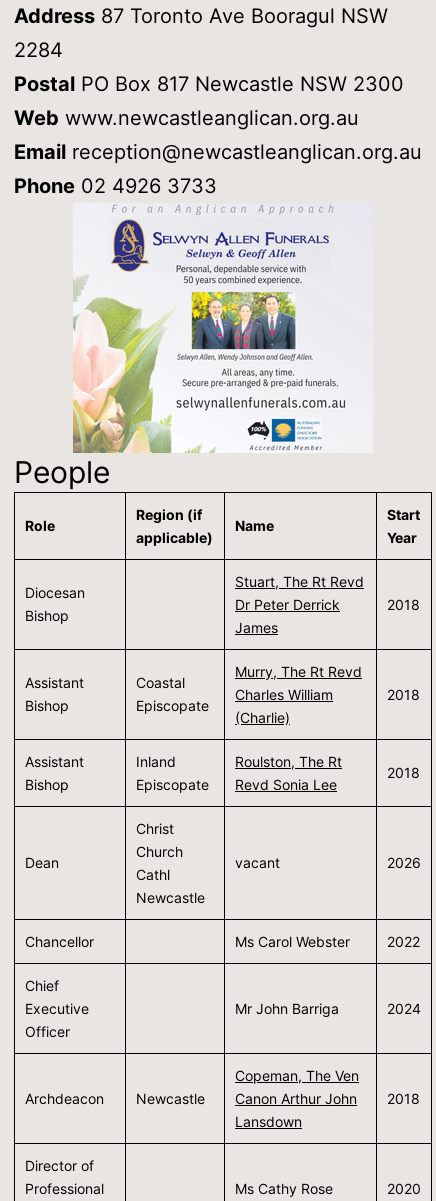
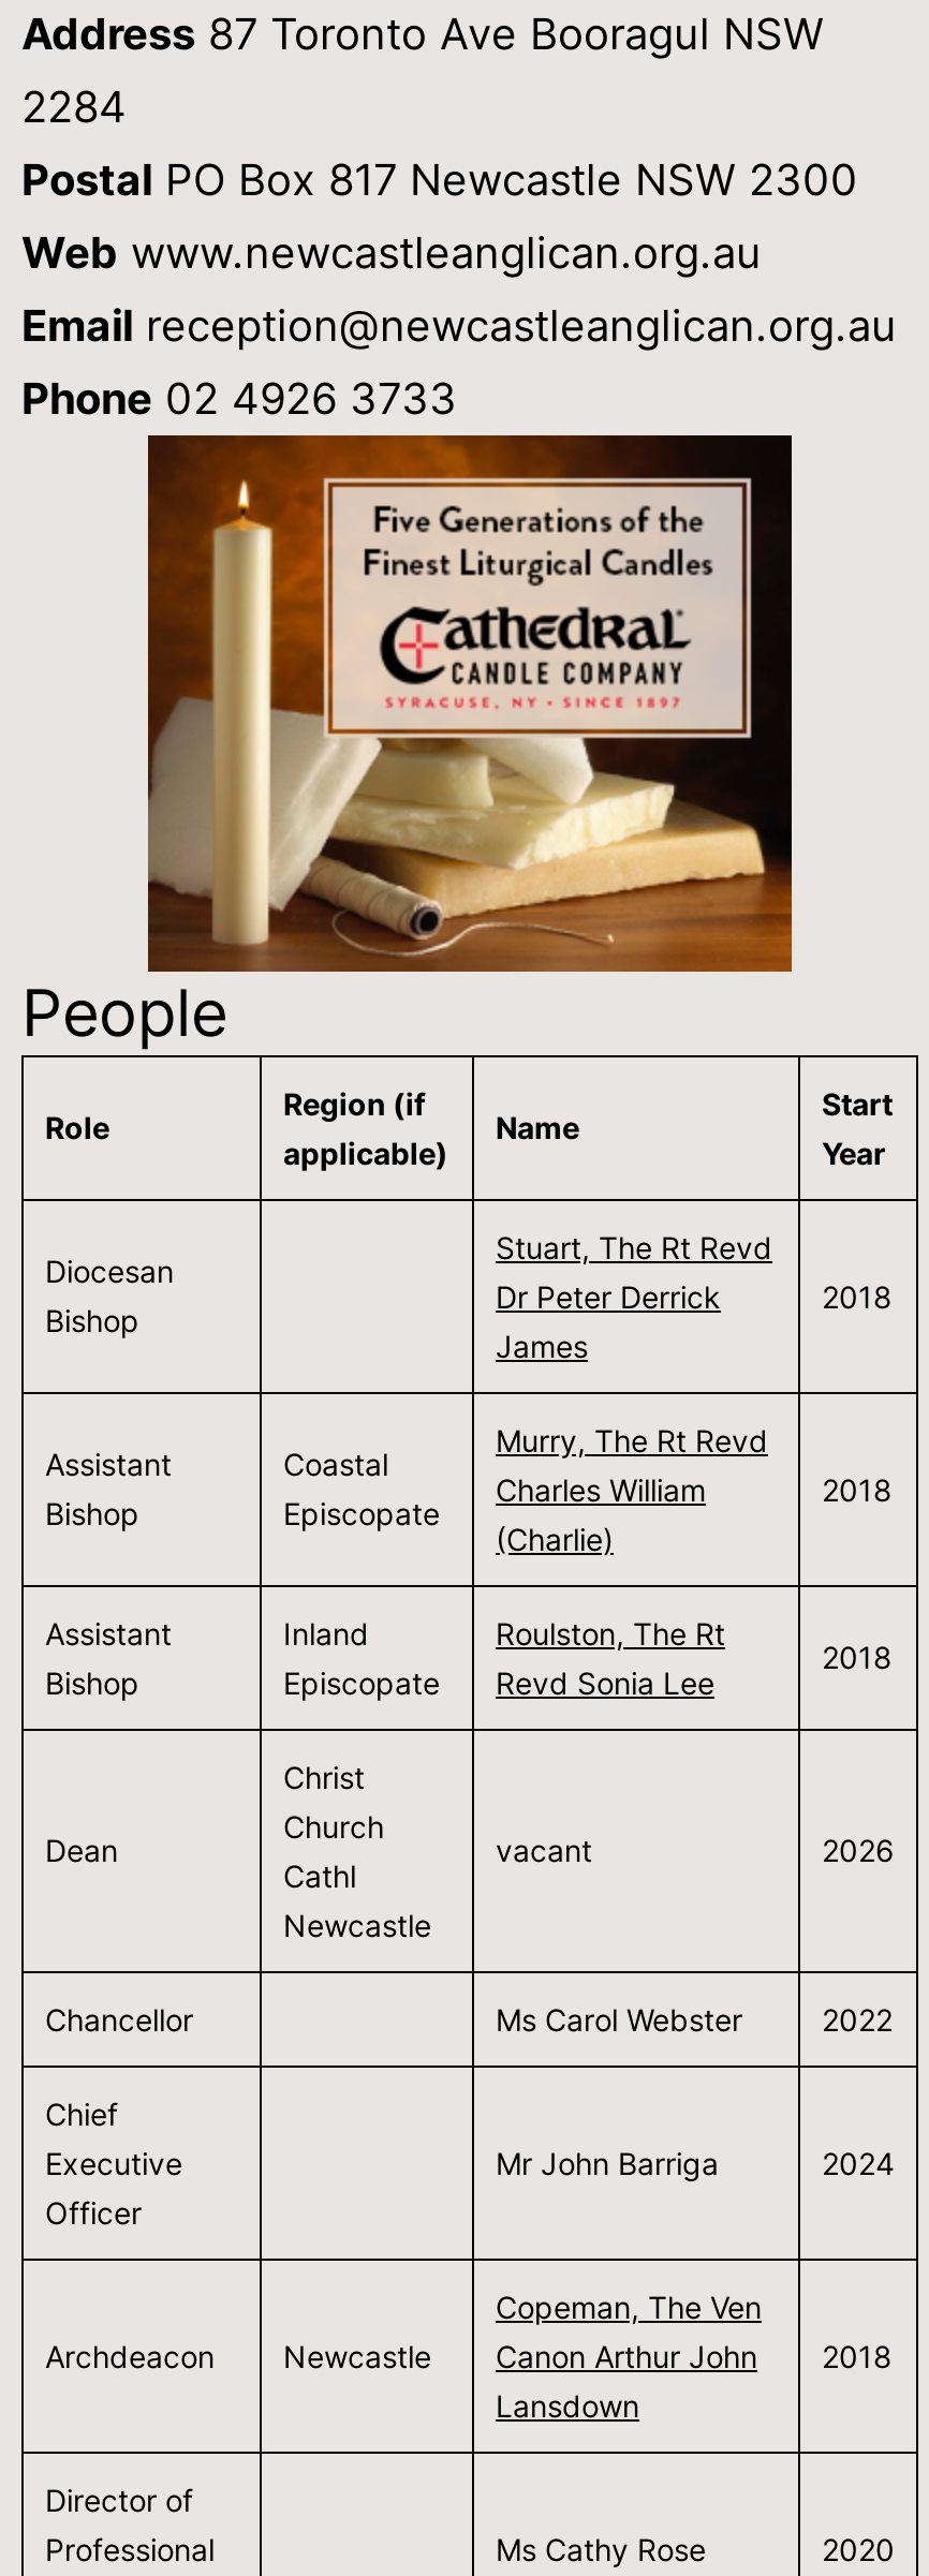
- [image]
+ [image]
